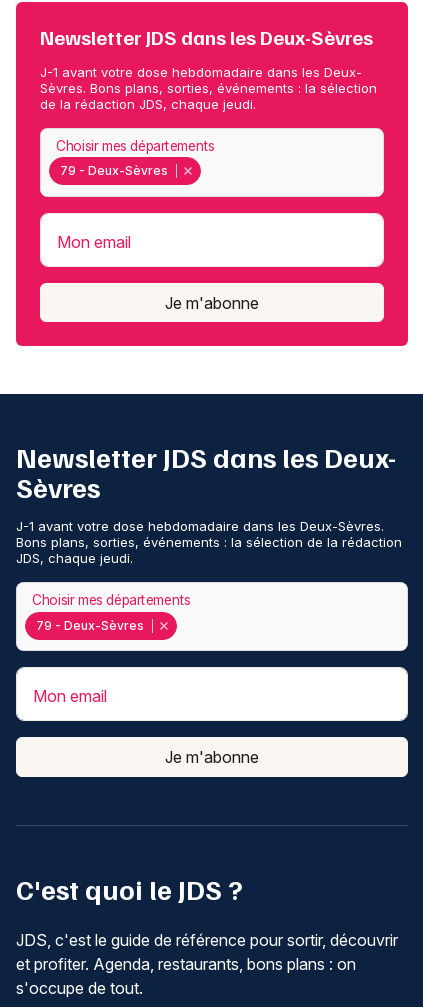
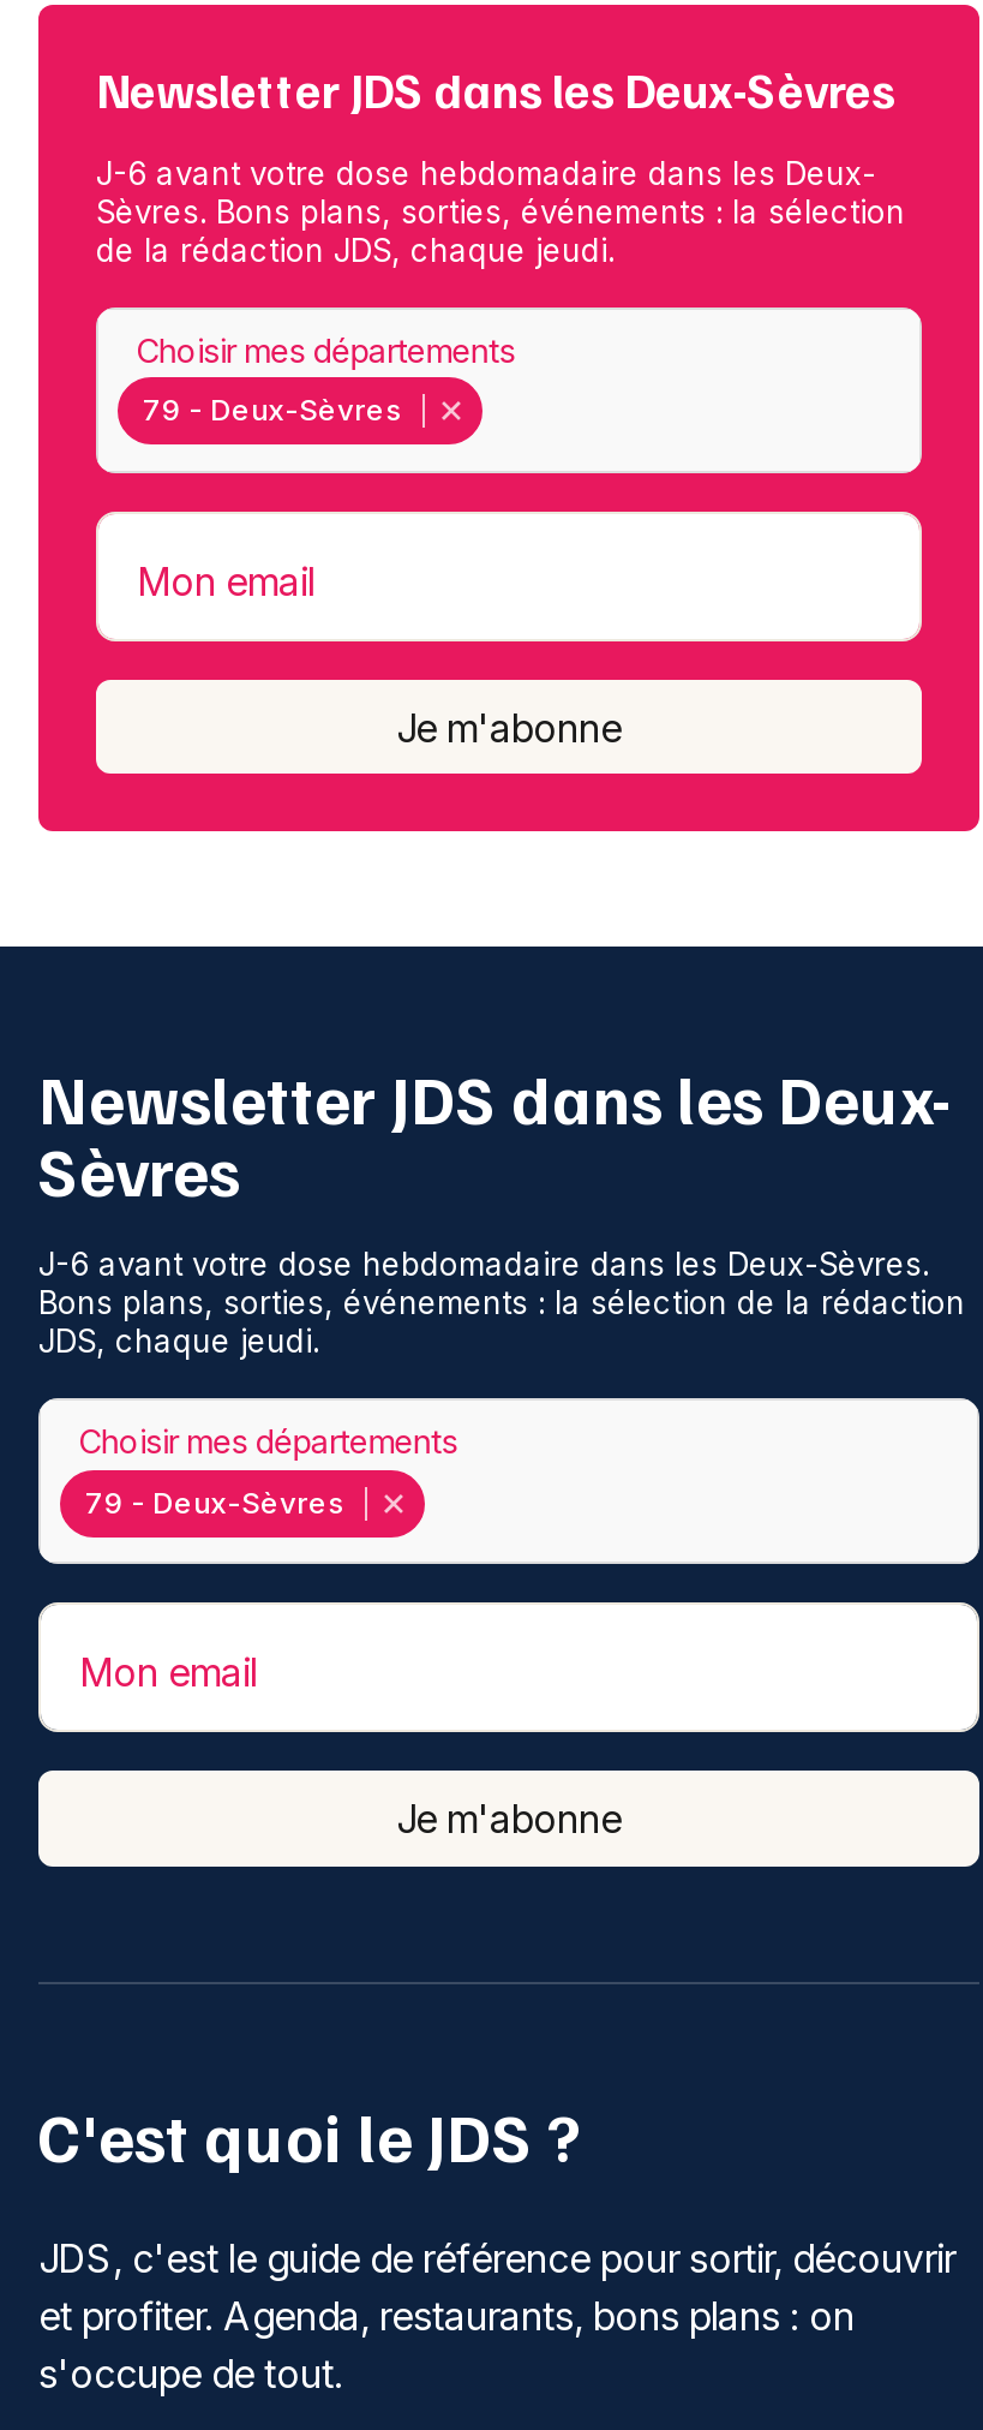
- J-1 avant votre dose hebdomadaire dans les Deux-
+ J-6 avant votre dose hebdomadaire dans les Deux-

- J-1 avant votre dose hebdomadaire dans les Deux-Sèvres.
+ J-6 avant votre dose hebdomadaire dans les Deux-Sèvres.
